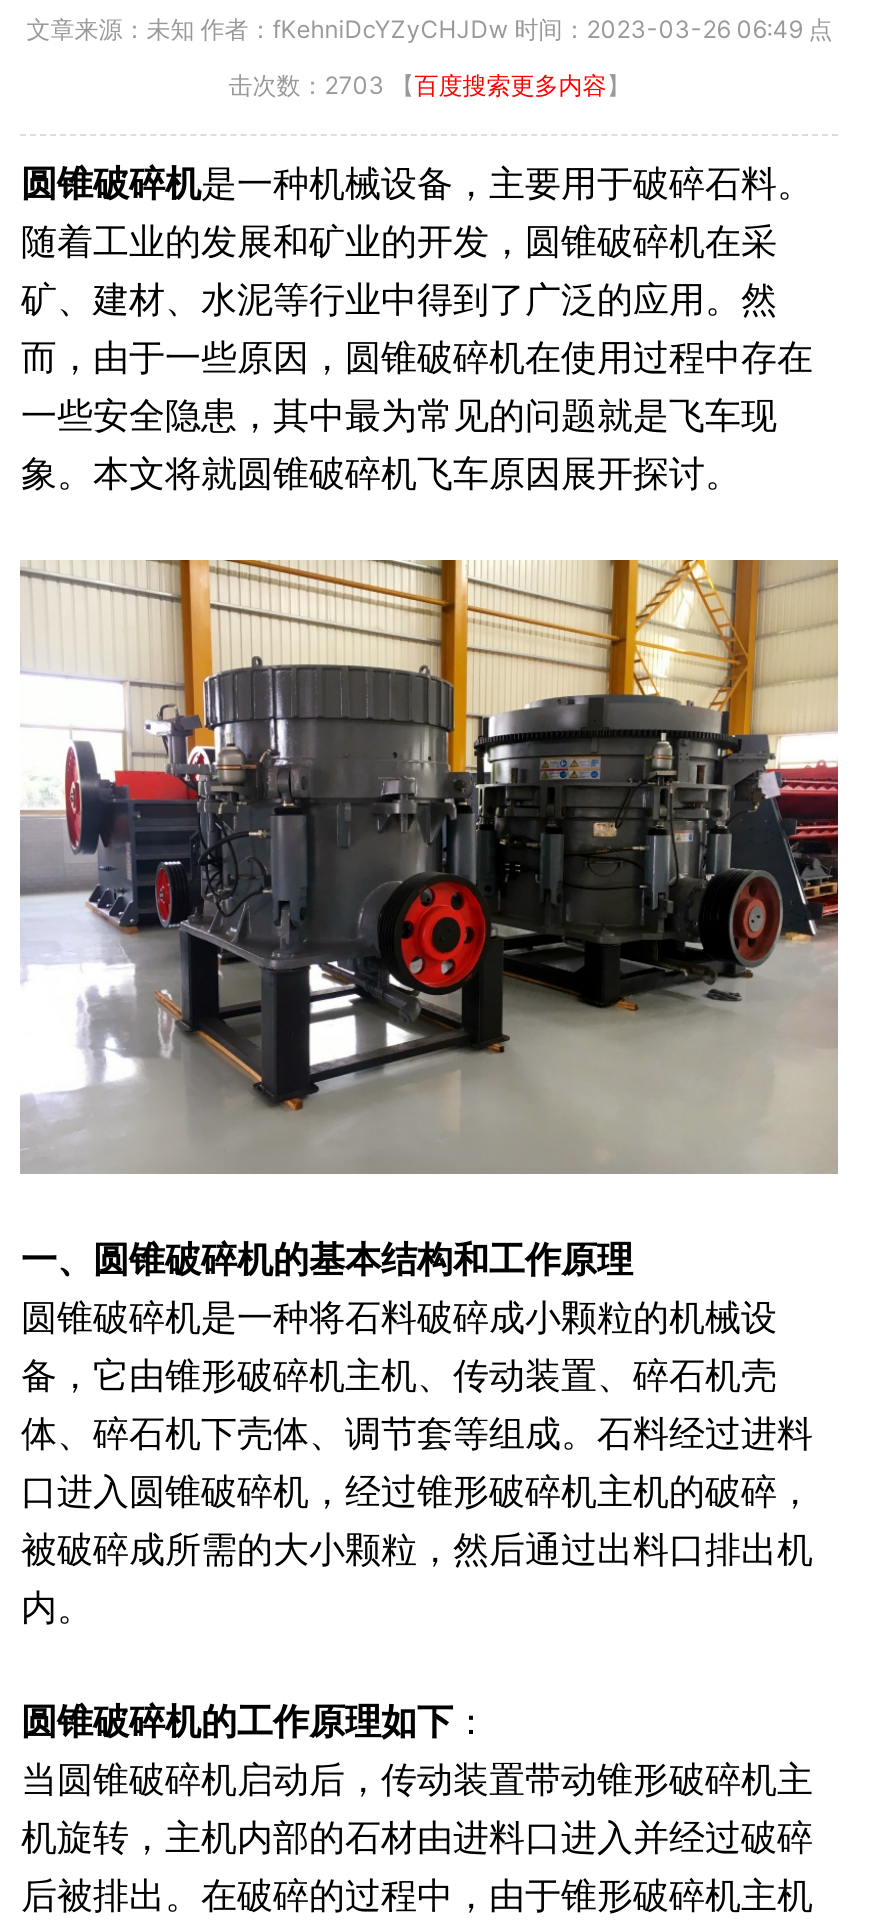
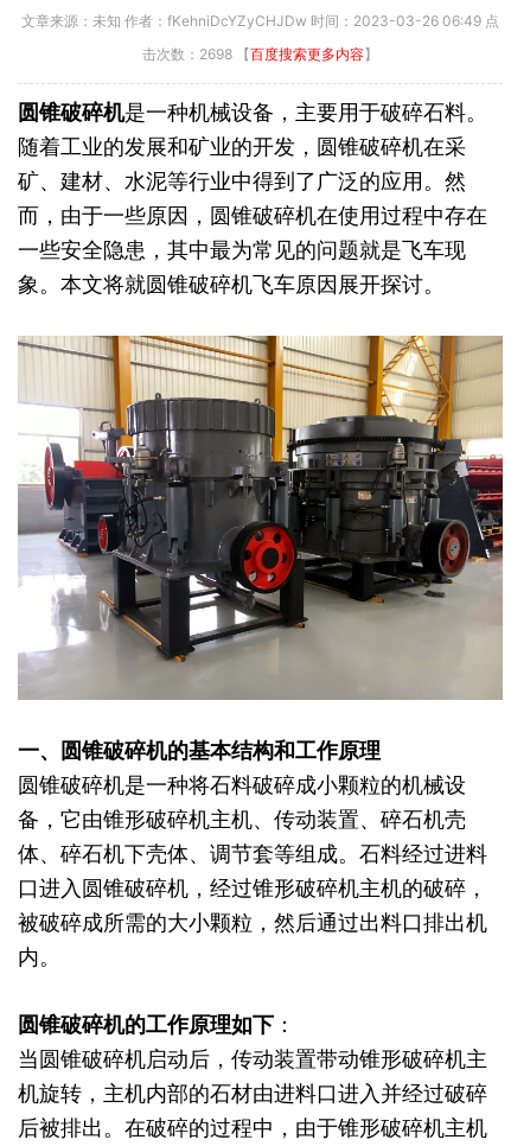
- 击次数：2703 【百度搜索更多内容】
+ 击次数：2698 【百度搜索更多内容】
